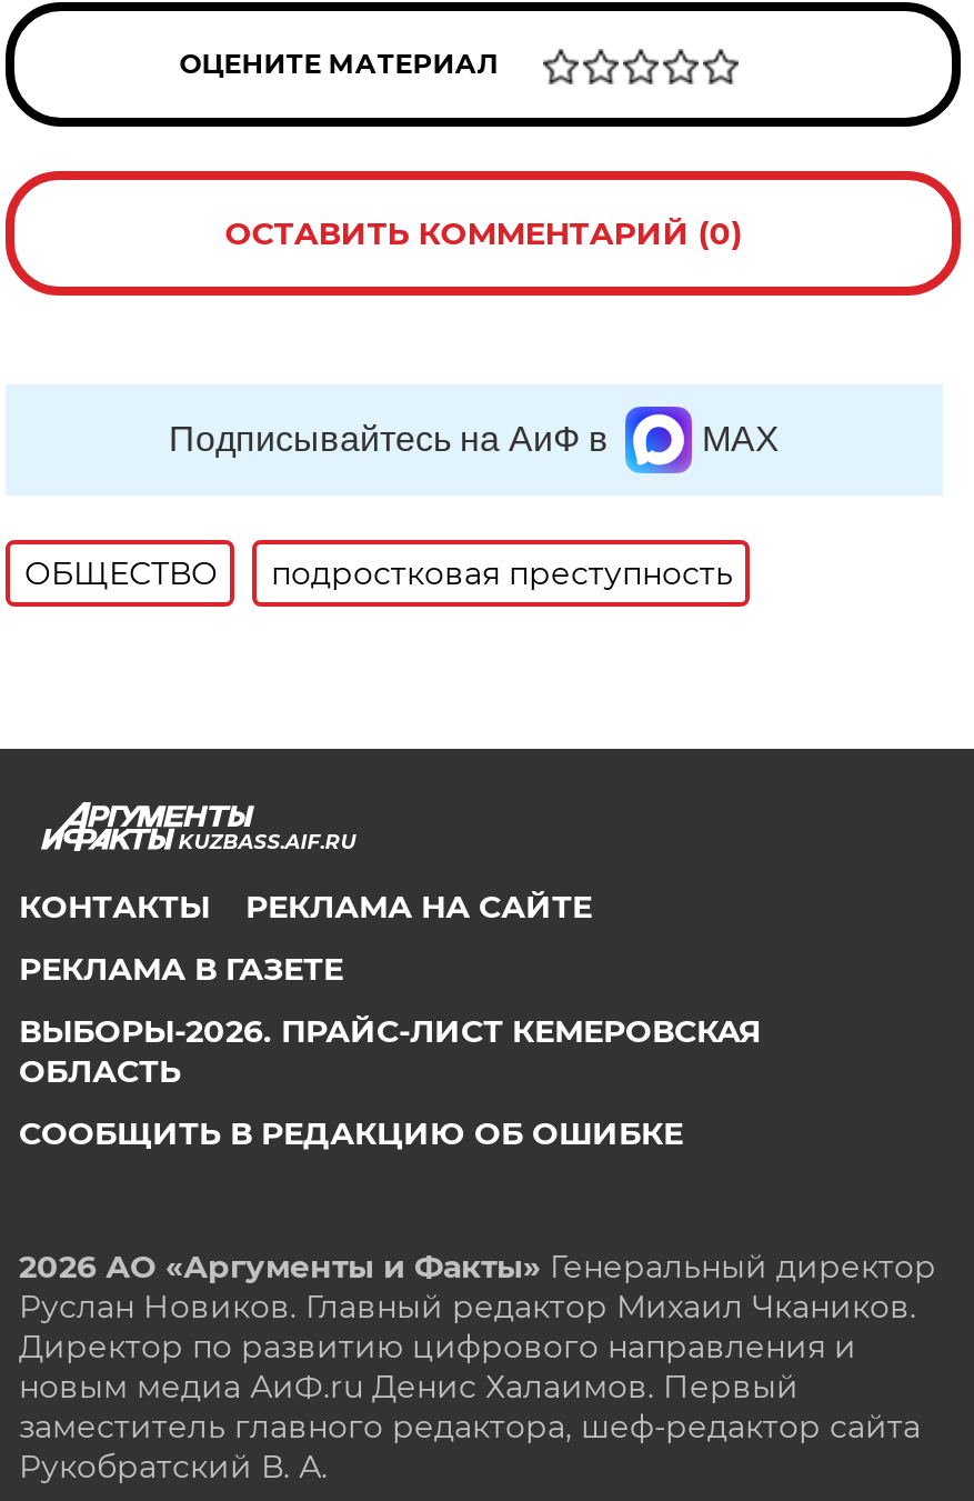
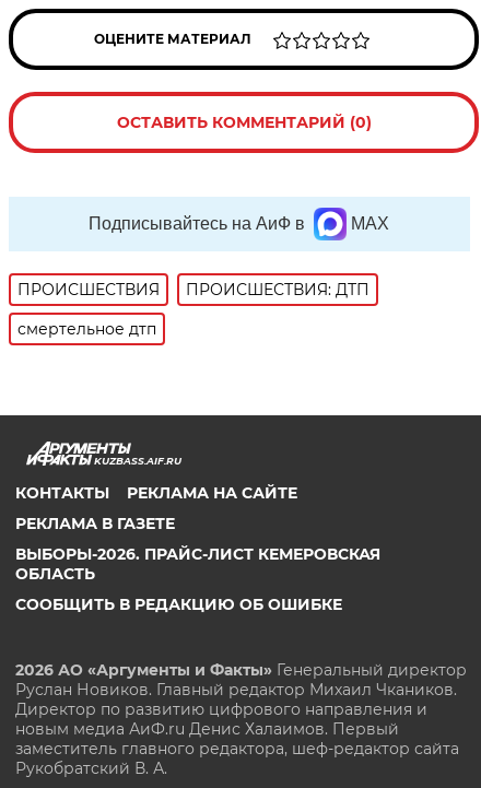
- ОБЩЕСТВО
- подростковая преступность
+ ПРОИСШЕСТВИЯ
+ ПРОИСШЕСТВИЯ: ДТП
+ смертельное дтп
